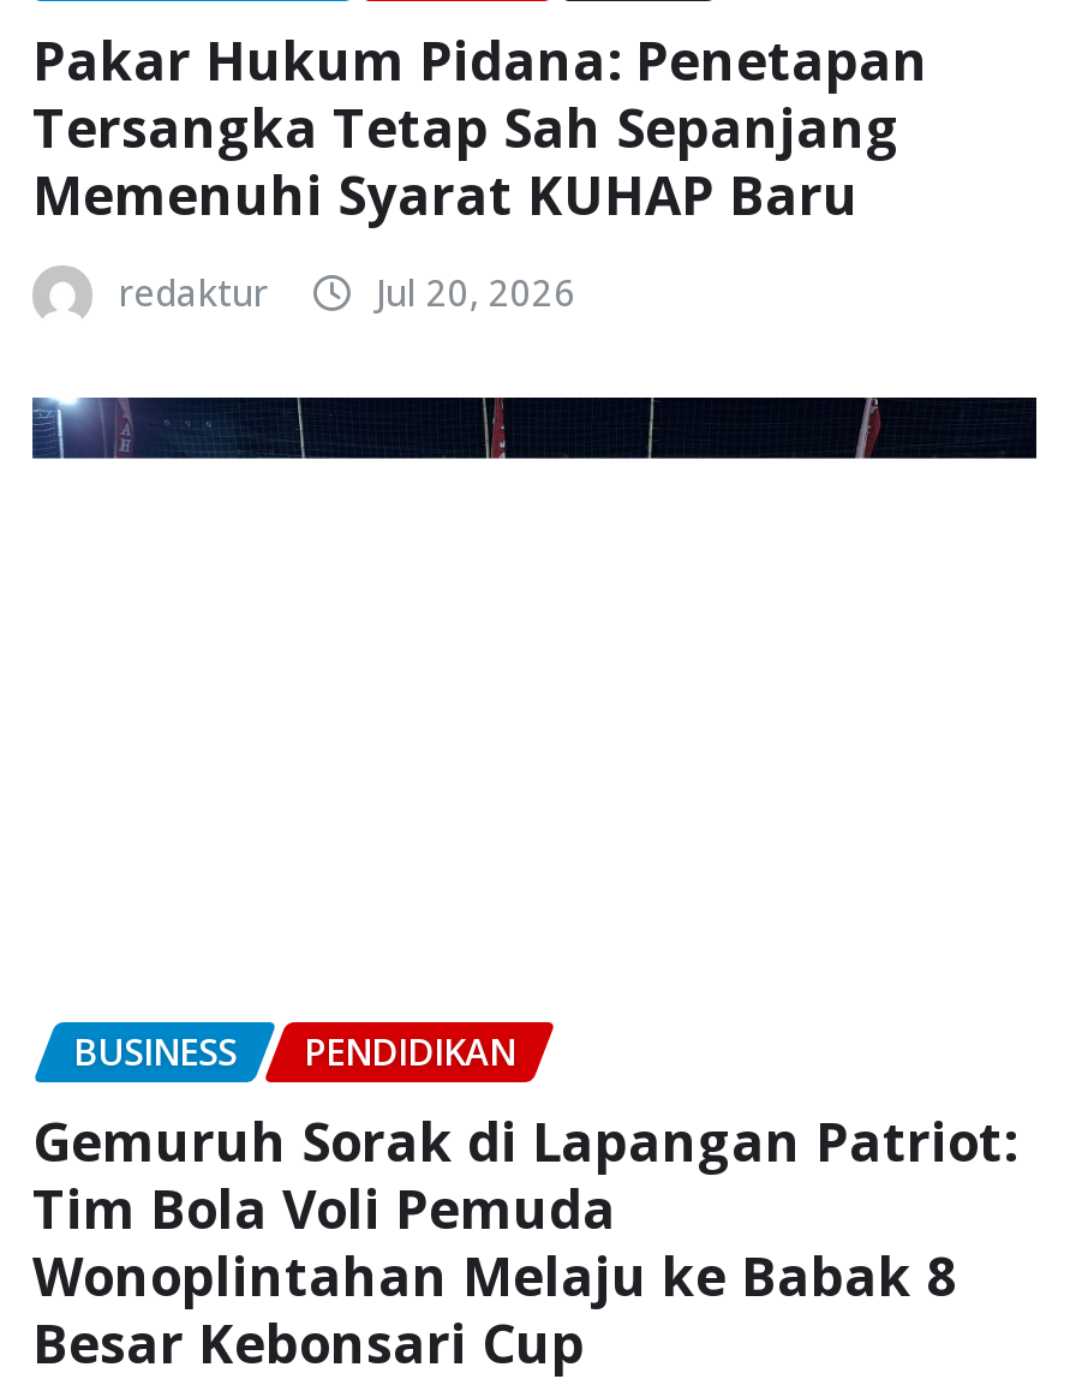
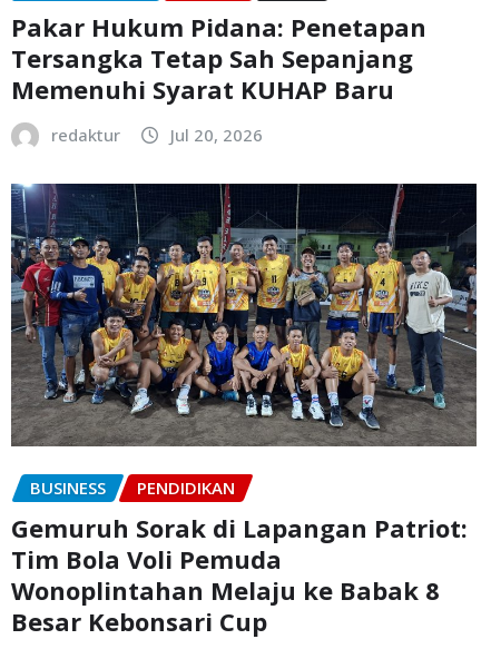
+ [image]
